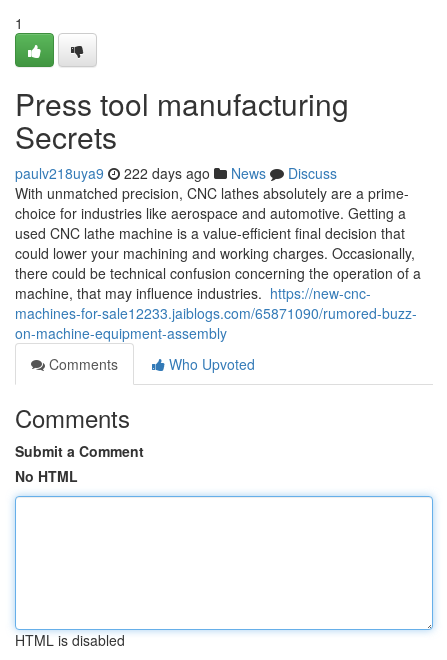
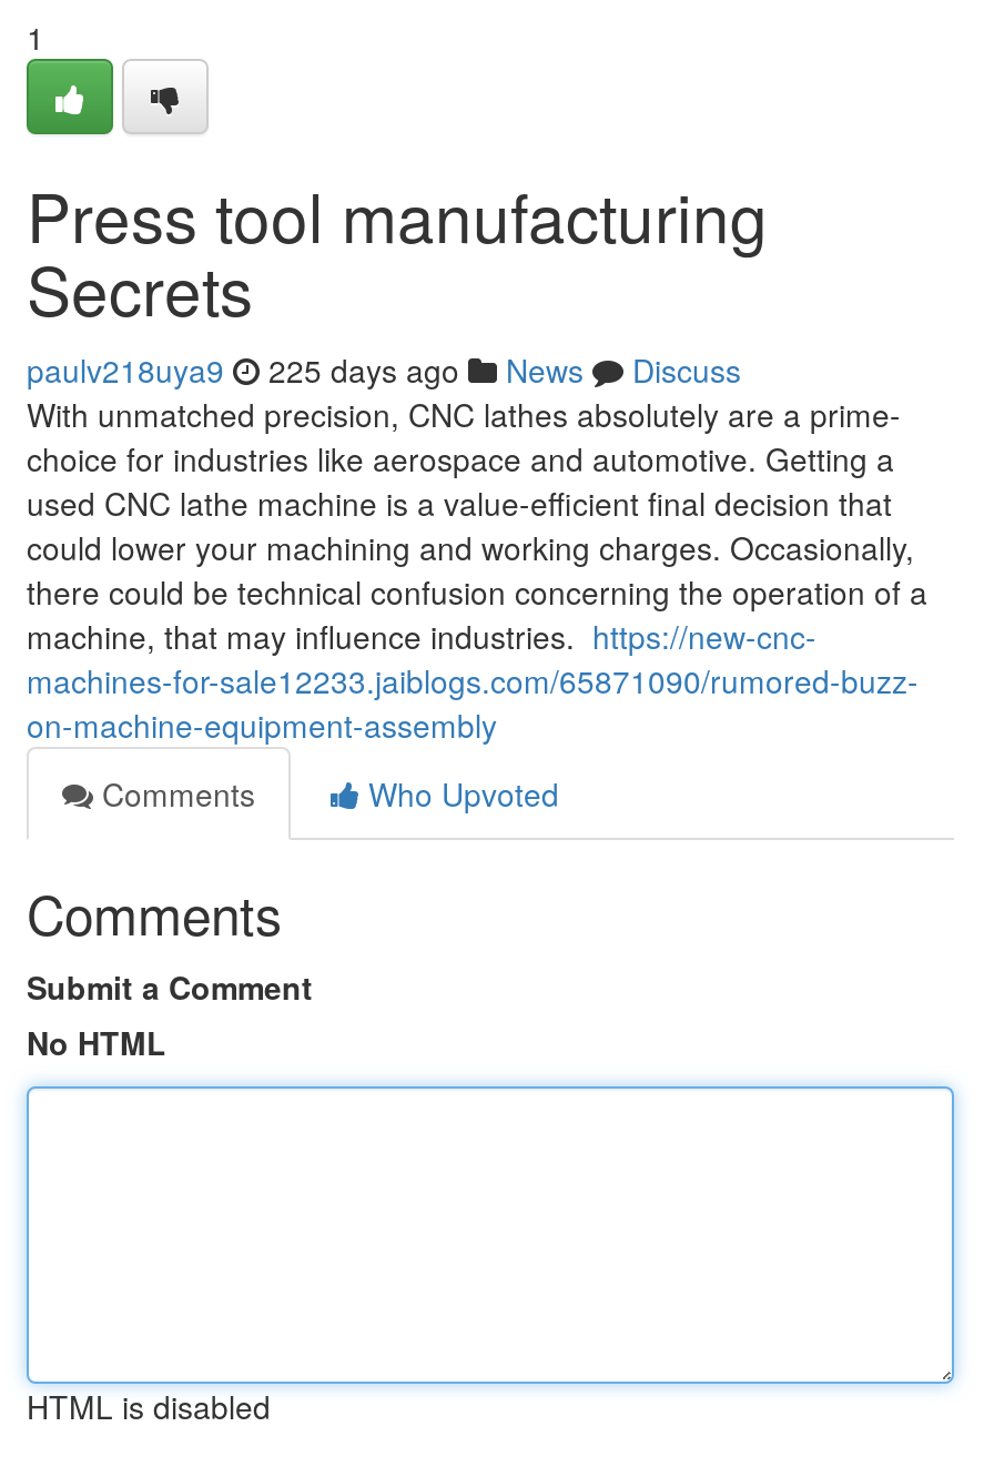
- paulv218uya9 222 days ago News Discuss
+ paulv218uya9 225 days ago News Discuss
